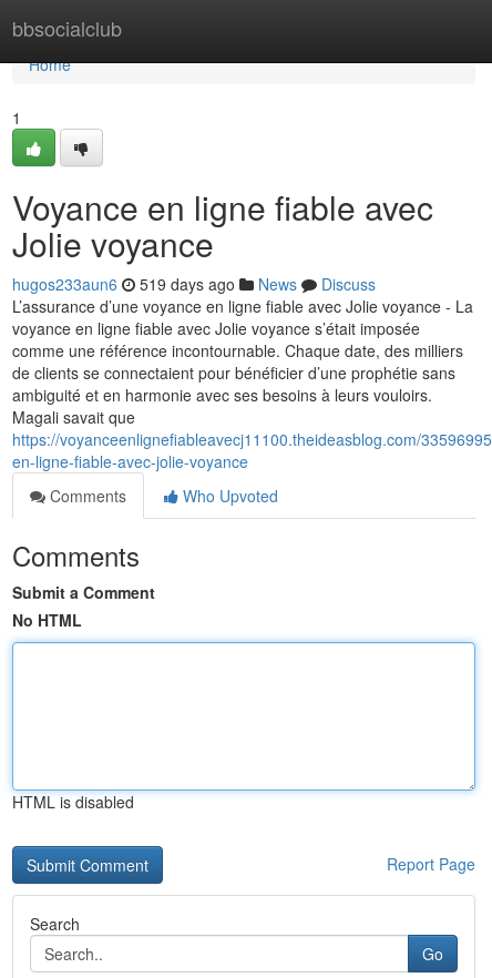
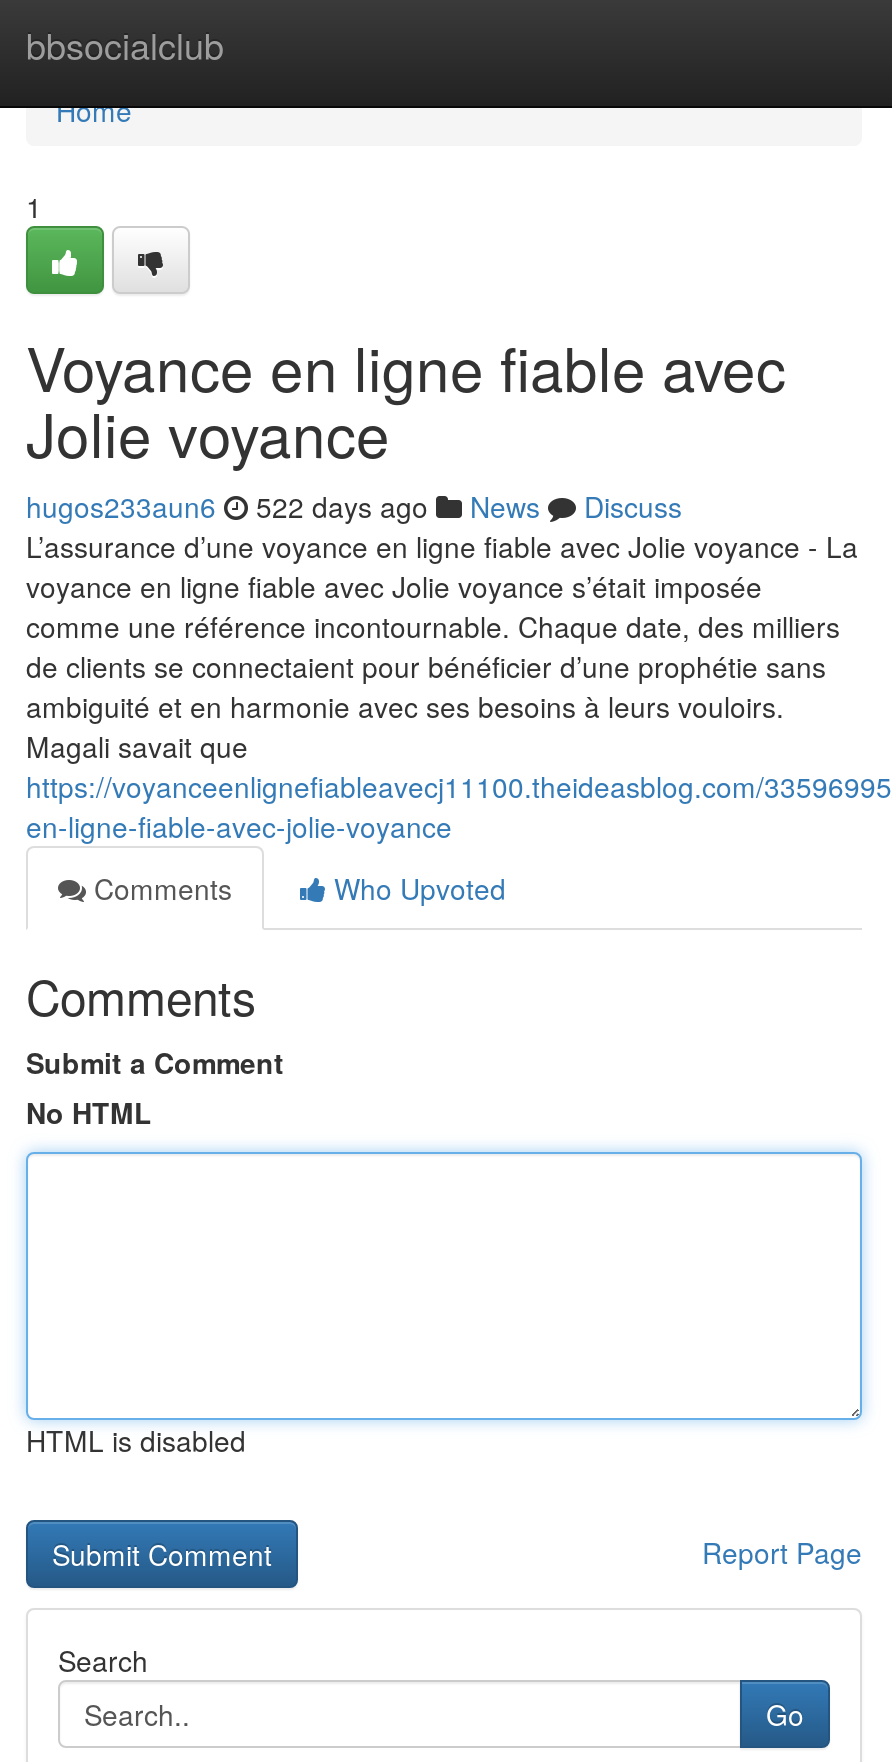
- hugos233aun6 519 days ago News Discuss
+ hugos233aun6 522 days ago News Discuss
